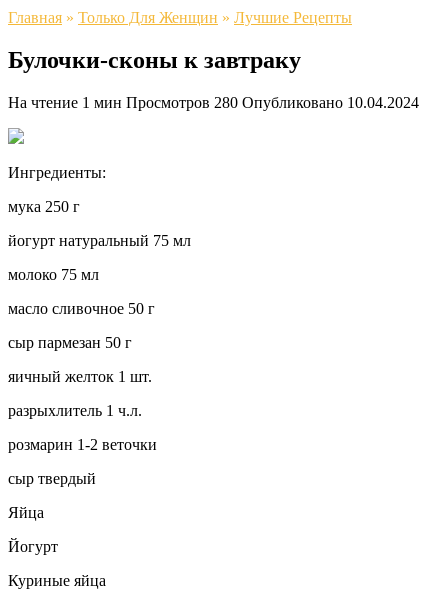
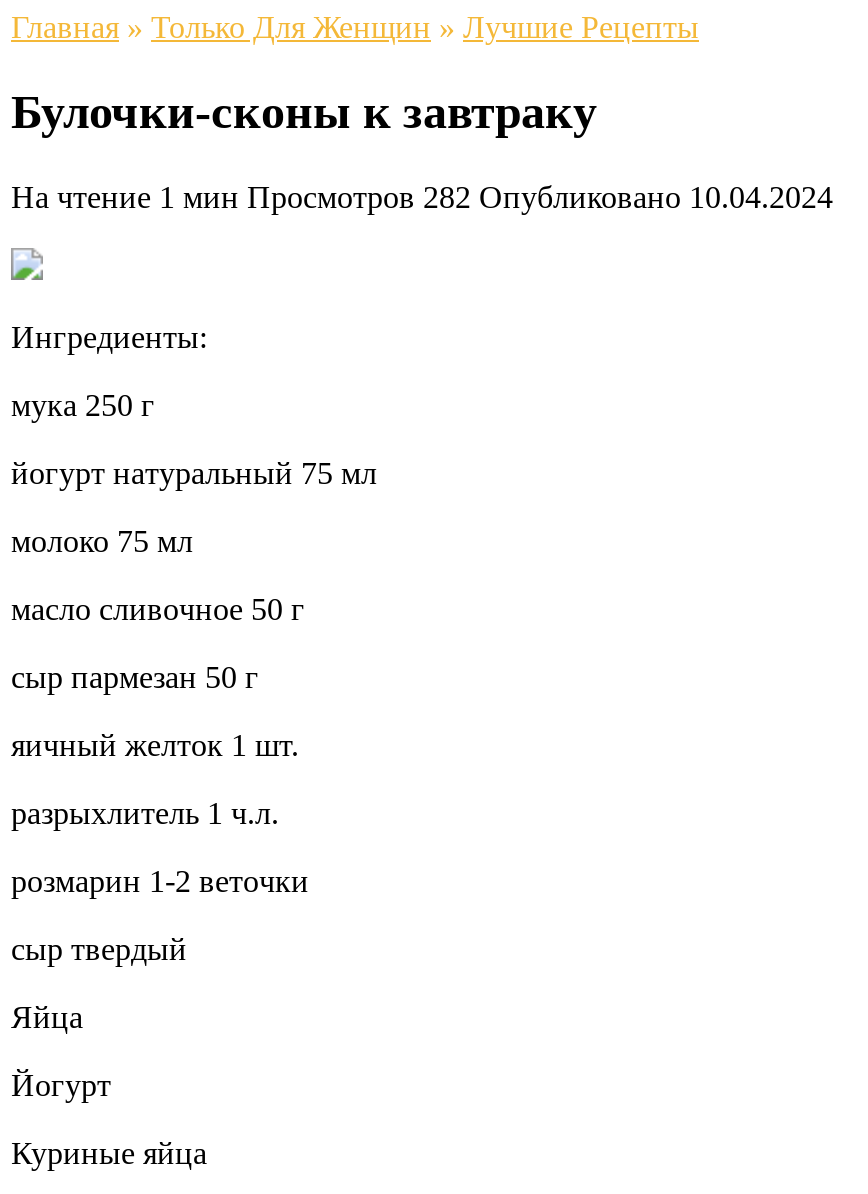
- На чтение 1 мин Просмотров 280 Опубликовано 10.04.2024
+ На чтение 1 мин Просмотров 282 Опубликовано 10.04.2024
